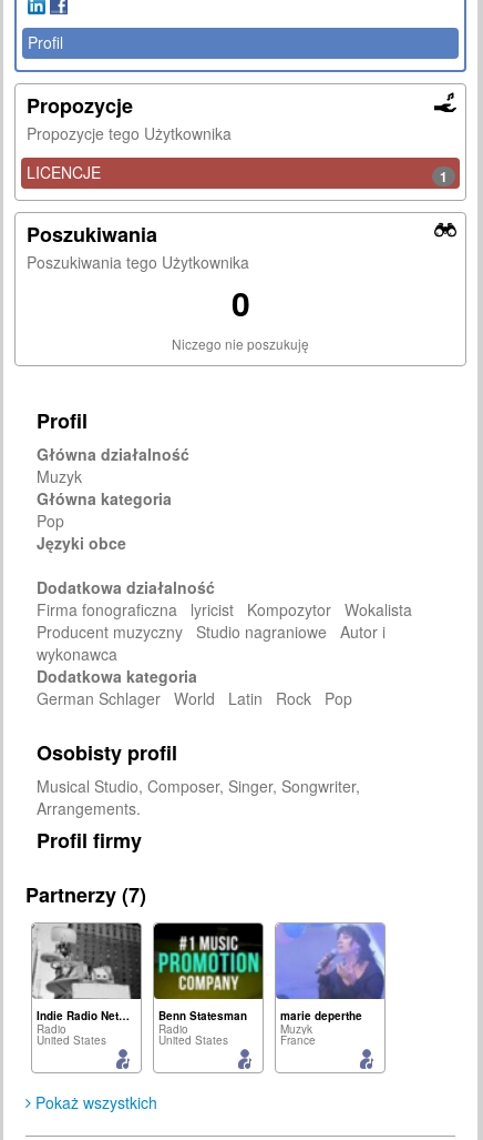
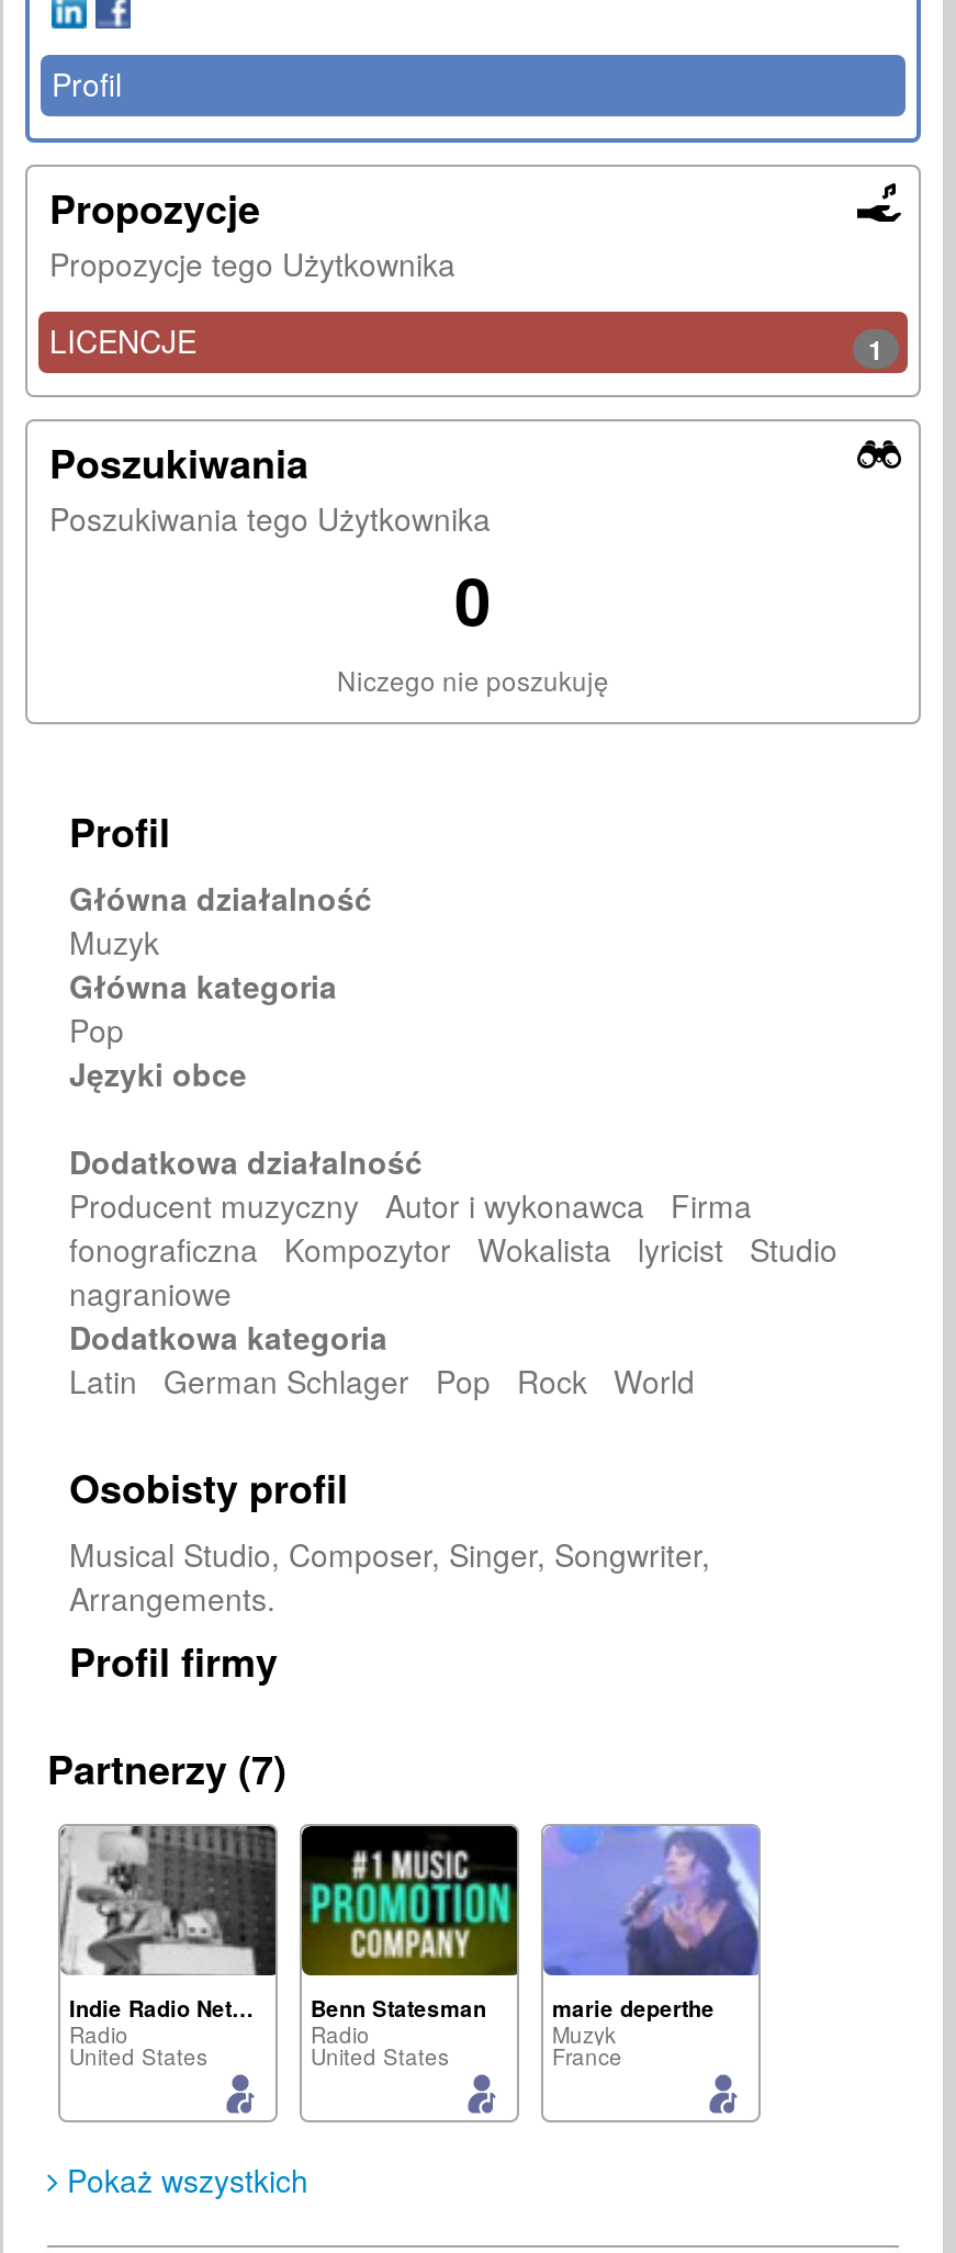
- Firma fonograficzna lyricist Kompozytor Wokalista
- Producent muzyczny Studio nagraniowe Autor i
- wykonawca
+ Producent muzyczny Autor i wykonawca Firma
+ fonograficzna Kompozytor Wokalista lyricist Studio
+ nagraniowe

- German Schlager World Latin Rock Pop
+ Latin German Schlager Pop Rock World
